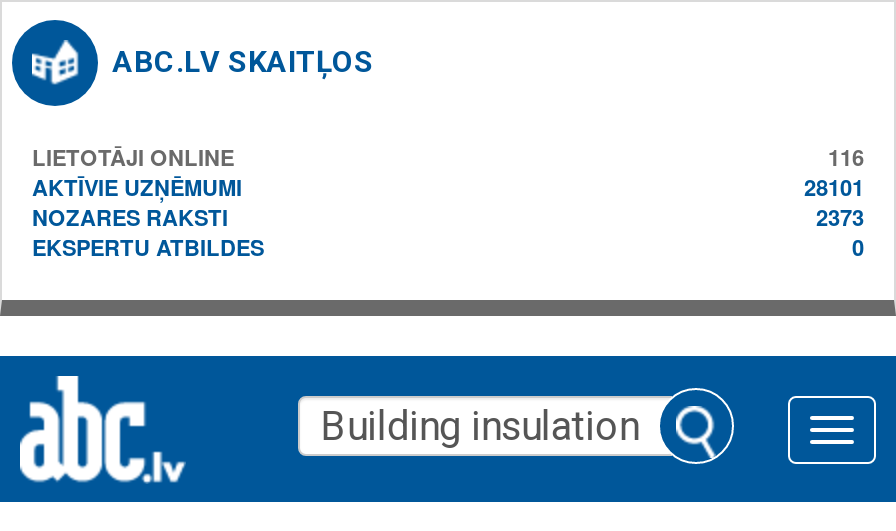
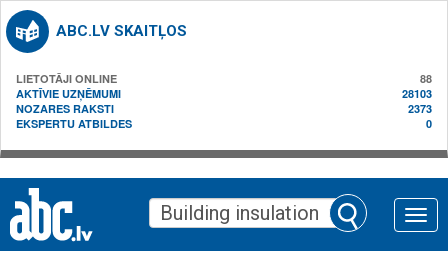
- 116
+ 88

- 28101
+ 28103
